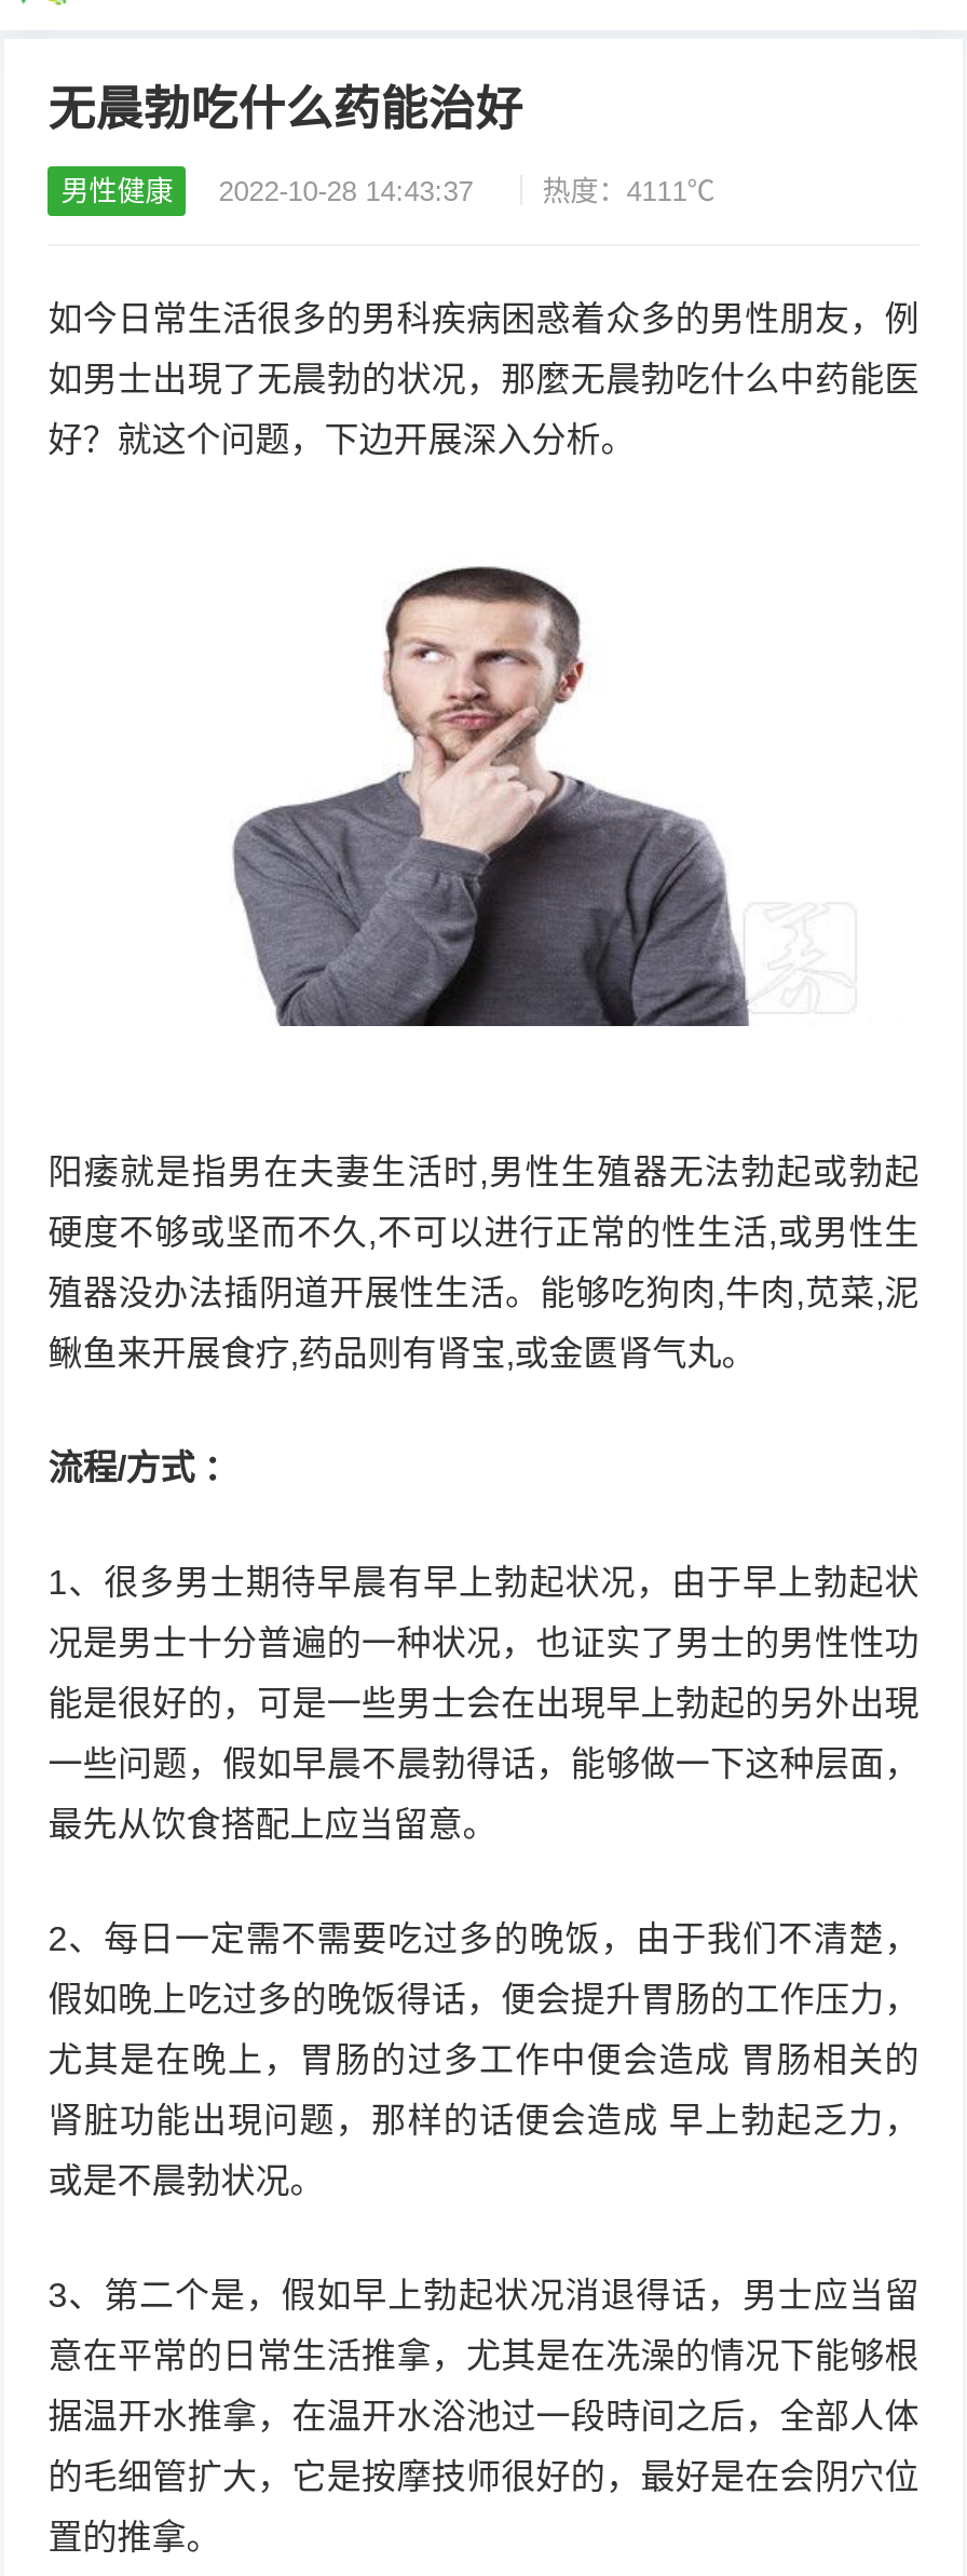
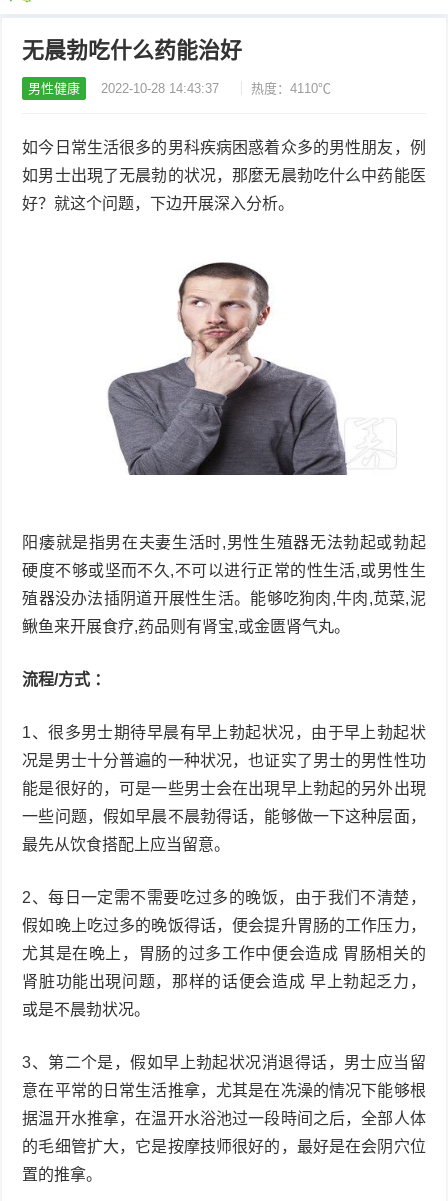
- 热度：4111℃
+ 热度：4110℃
